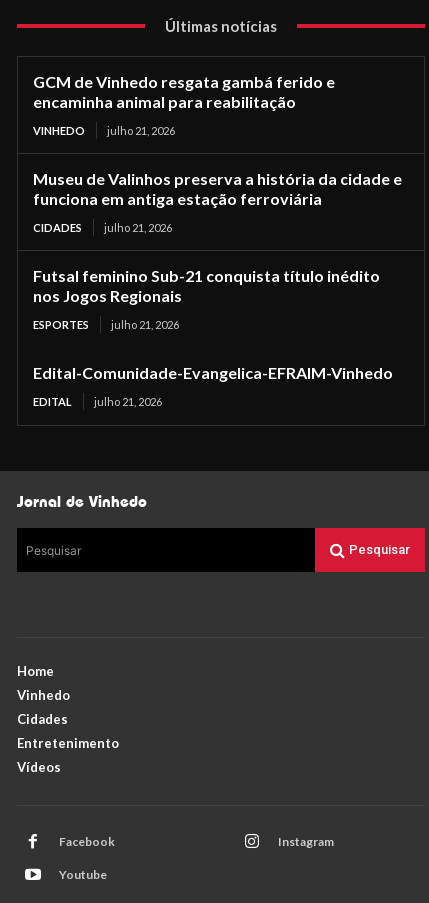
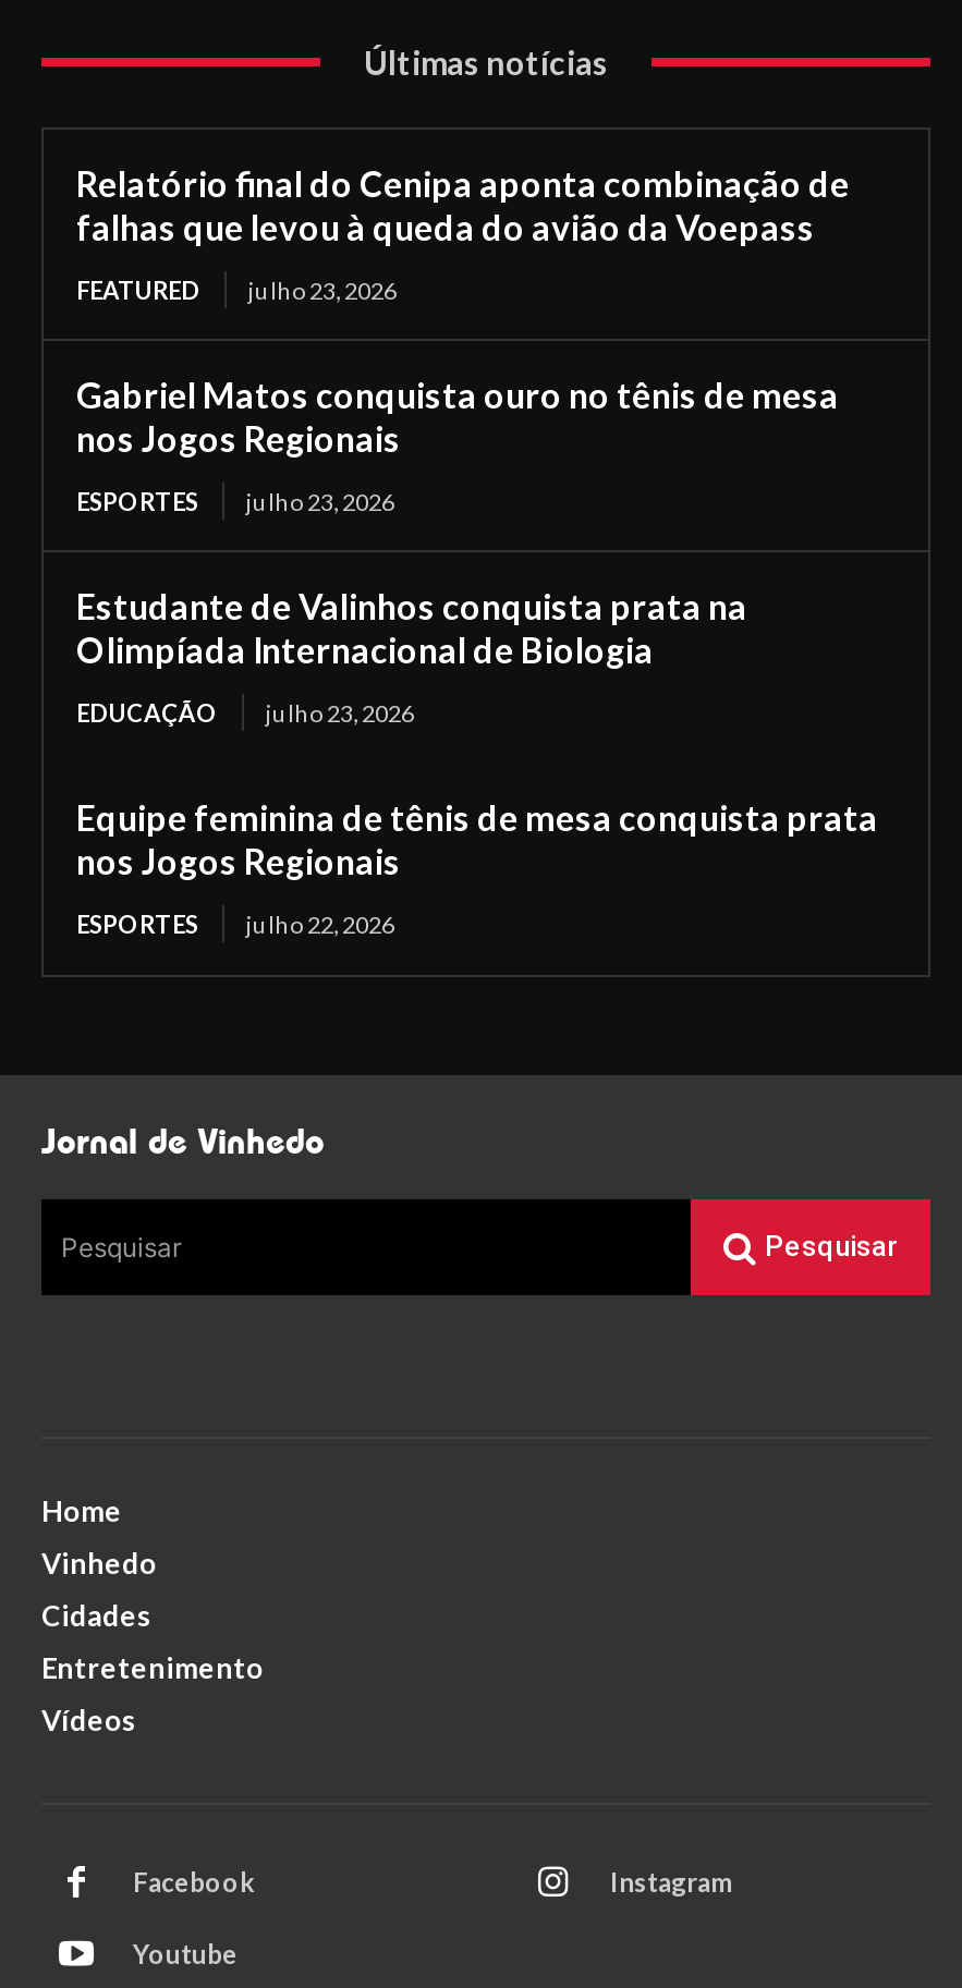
- GCM de Vinhedo resgata gambá ferido e
- encaminha animal para reabilitação
- VINHEDO
- julho 21, 2026
- Museu de Valinhos preserva a história da cidade e
- funciona em antiga estação ferroviária
- CIDADES
- julho 21, 2026
- Futsal feminino Sub-21 conquista título inédito
+ Relatório final do Cenipa aponta combinação de
+ falhas que levou à queda do avião da Voepass
+ FEATURED
+ julho 23, 2026
+ Gabriel Matos conquista ouro no tênis de mesa

moved up: nos Jogos Regionais | ESPORTES

- julho 21, 2026
- Edital-Comunidade-Evangelica-EFRAIM-Vinhedo
- EDITAL
- julho 21, 2026
+ julho 23, 2026
+ Estudante de Valinhos conquista prata na
+ Olimpíada Internacional de Biologia
+ EDUCAÇÃO
+ julho 23, 2026
+ Equipe feminina de tênis de mesa conquista prata
+ nos Jogos Regionais
+ ESPORTES
+ julho 22, 2026
